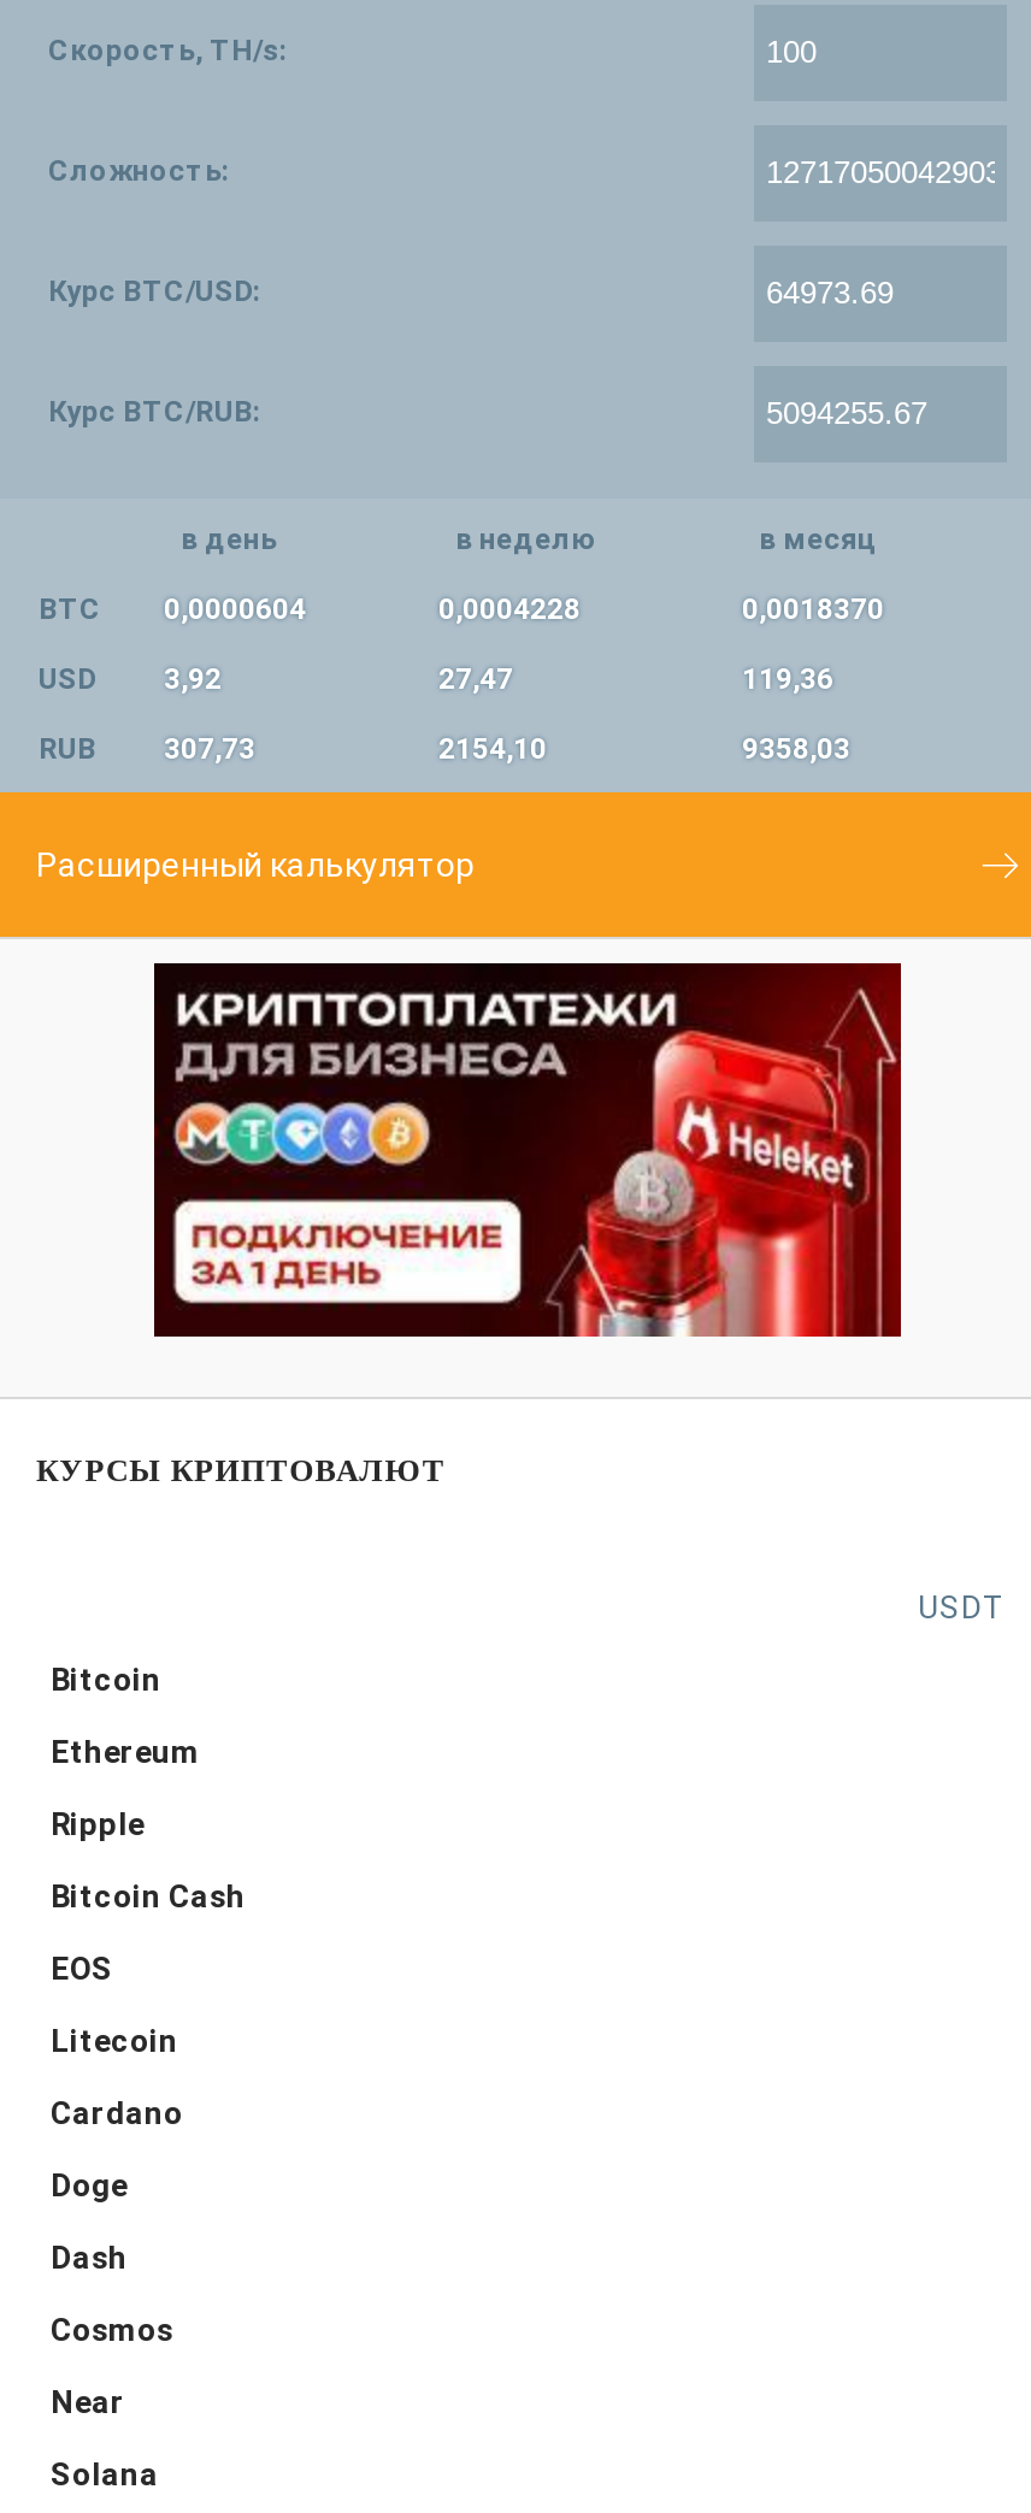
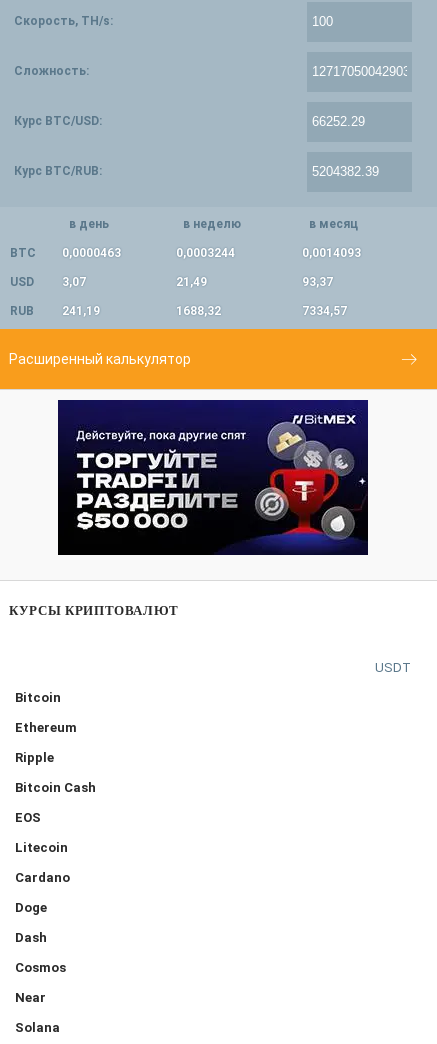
- BTC 0,0000604
+ BTC 0,0000463

- 0,0004228
+ 0,0003244

- 0,0018370
+ 0,0014093

- USD 3,92
+ USD 3,07

- 27,47
+ 21,49

- 119,36
+ 93,37

- RUB 307,73
+ RUB 241,19

- 2154,10
+ 1688,32

- 9358,03
+ 7334,57

- [image]
+ [image]
